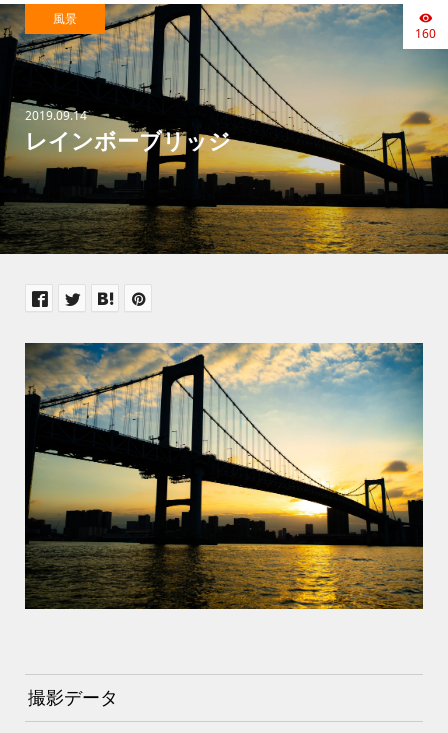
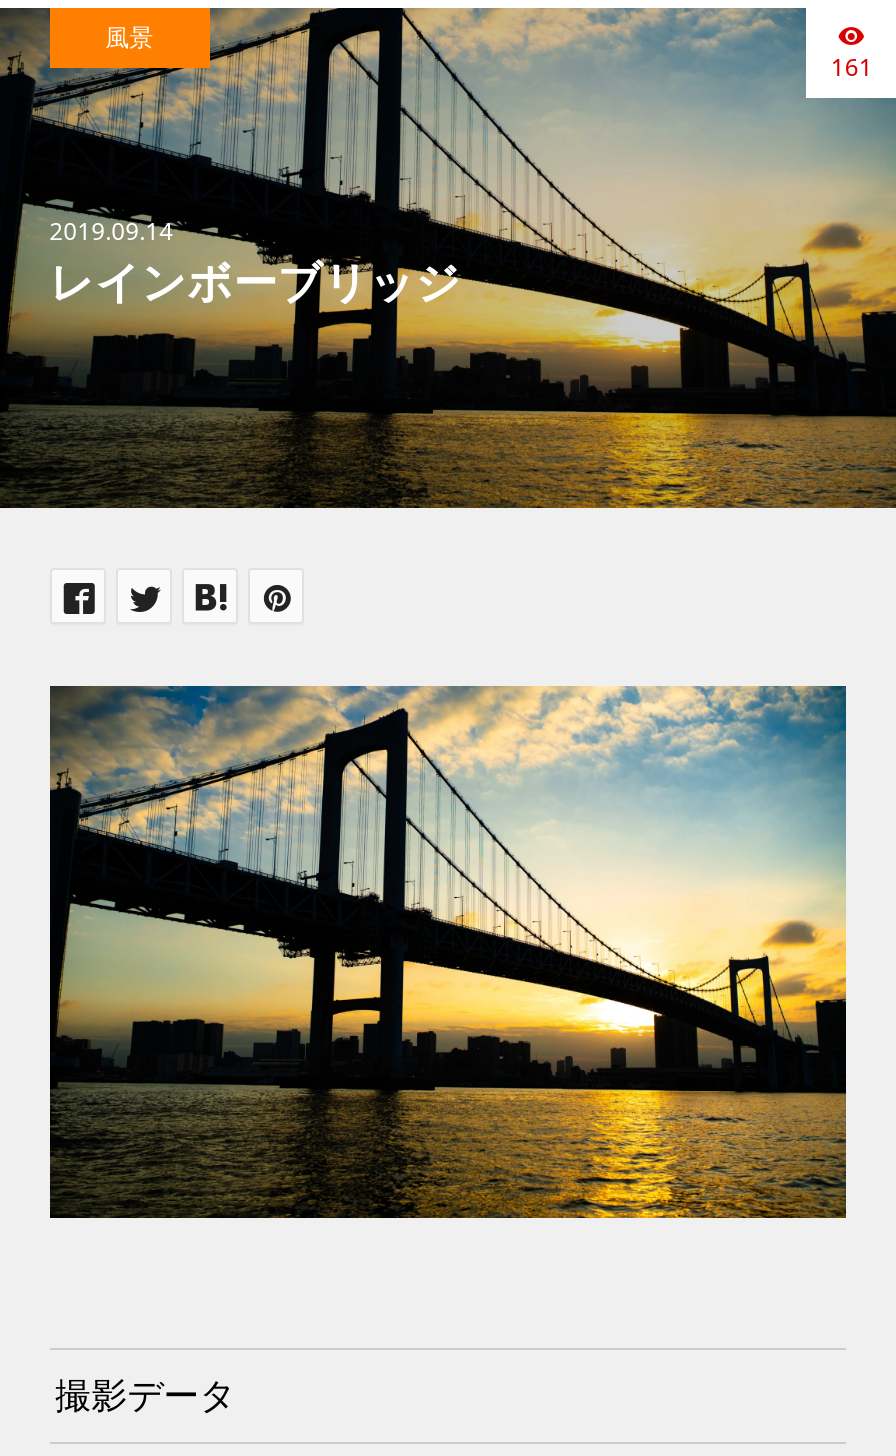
- 160
+ 161
